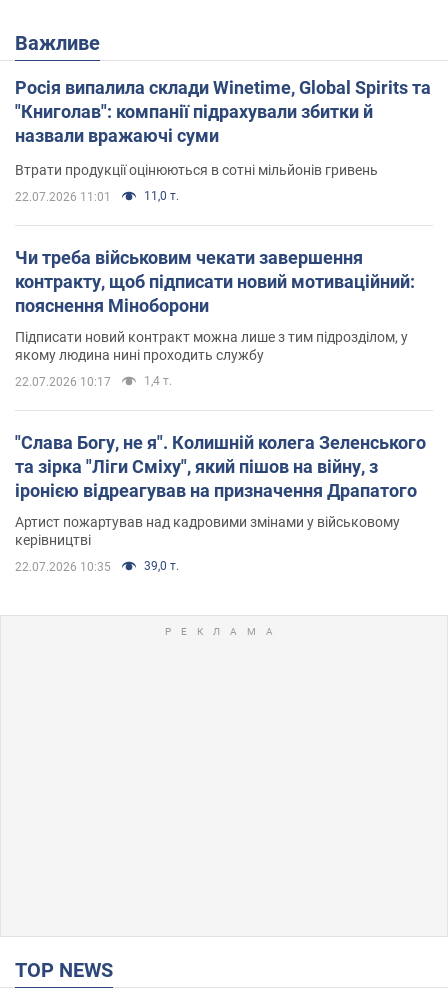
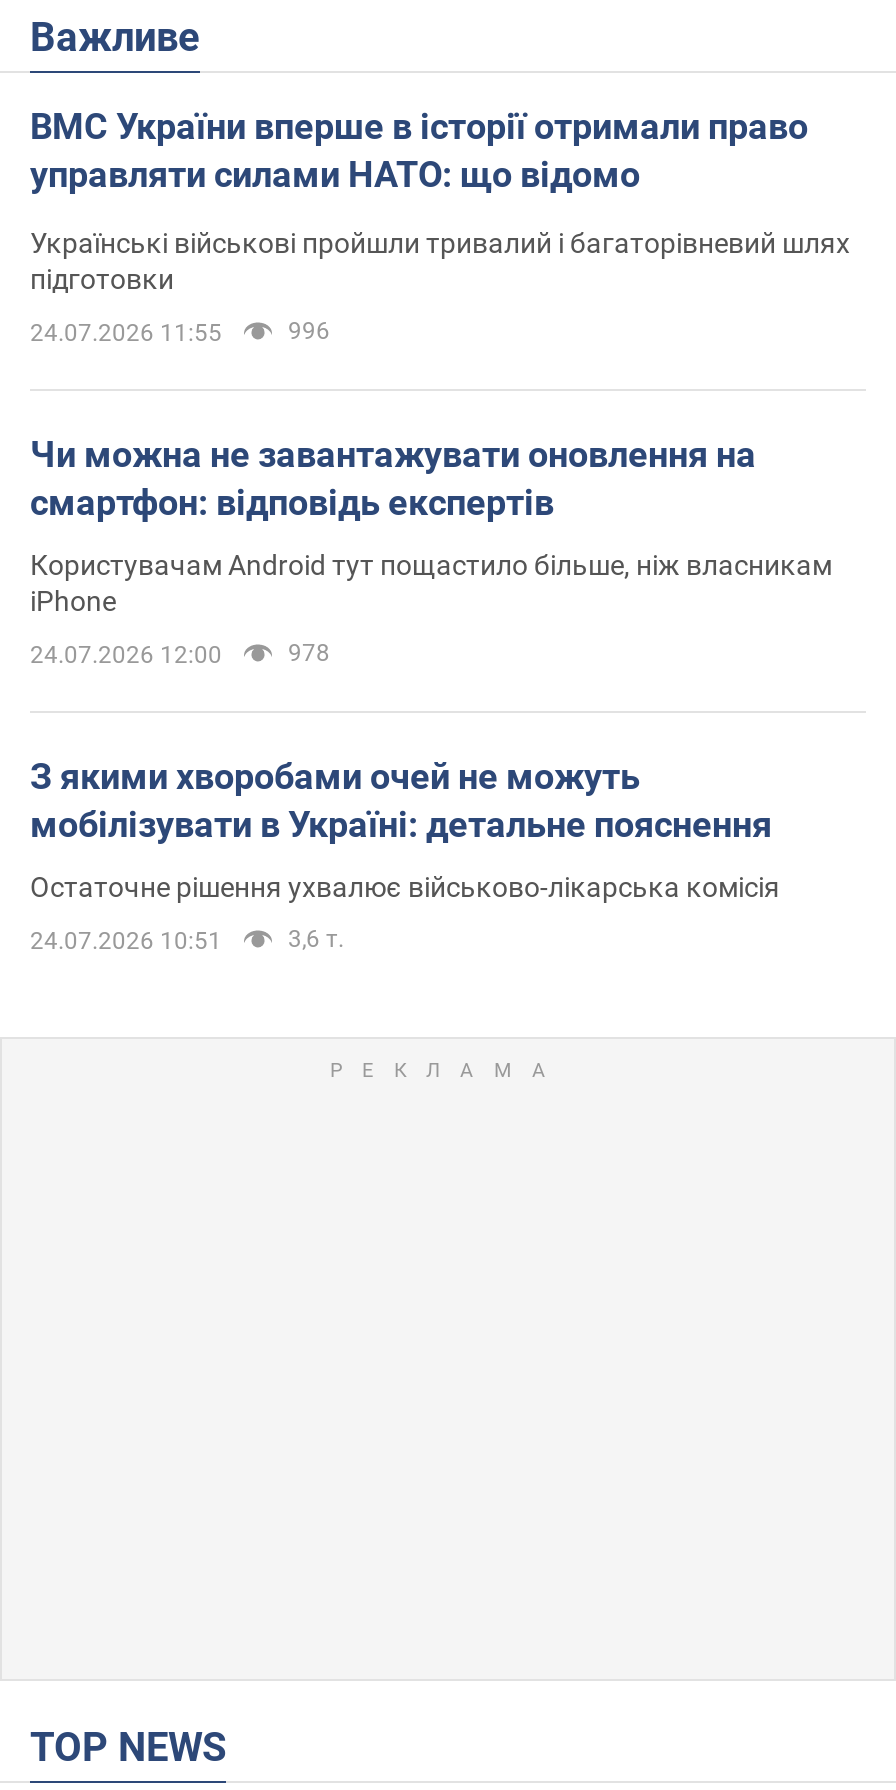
- Росія випалила склади Winetime, Global Spirits та
- "Книголав": компанії підрахували збитки й
- назвали вражаючі суми
+ ВМС України вперше в історії отримали право
+ управляти силами НАТО: що відомо

- Втрати продукції оцінюються в сотні мільйонів гривень
+ Українські військові пройшли тривалий і багаторівневий шлях
+ підготовки

- 22.07.2026 11:01
- 11,0 т.
+ 24.07.2026 11:55
+ 996

- Чи треба військовим чекати завершення
- контракту, щоб підписати новий мотиваційний:
- пояснення Міноборони
+ Чи можна не завантажувати оновлення на
+ смартфон: відповідь експертів

- Підписати новий контракт можна лише з тим підрозділом, у
- якому людина нині проходить службу
+ Користувачам Android тут пощастило більше, ніж власникам
+ iPhone

- 22.07.2026 10:17
- 1,4 т.
+ 24.07.2026 12:00
+ 978

- "Слава Богу, не я". Колишній колега Зеленського
- та зірка "Ліги Сміху", який пішов на війну, з
- іронією відреагував на призначення Драпатого
+ З якими хворобами очей не можуть
+ мобілізувати в Україні: детальне пояснення

- Артист пожартував над кадровими змінами у військовому
- керівництві
+ Остаточне рішення ухвалює військово-лікарська комісія

- 22.07.2026 10:35
- 39,0 т.
+ 24.07.2026 10:51
+ 3,6 т.
